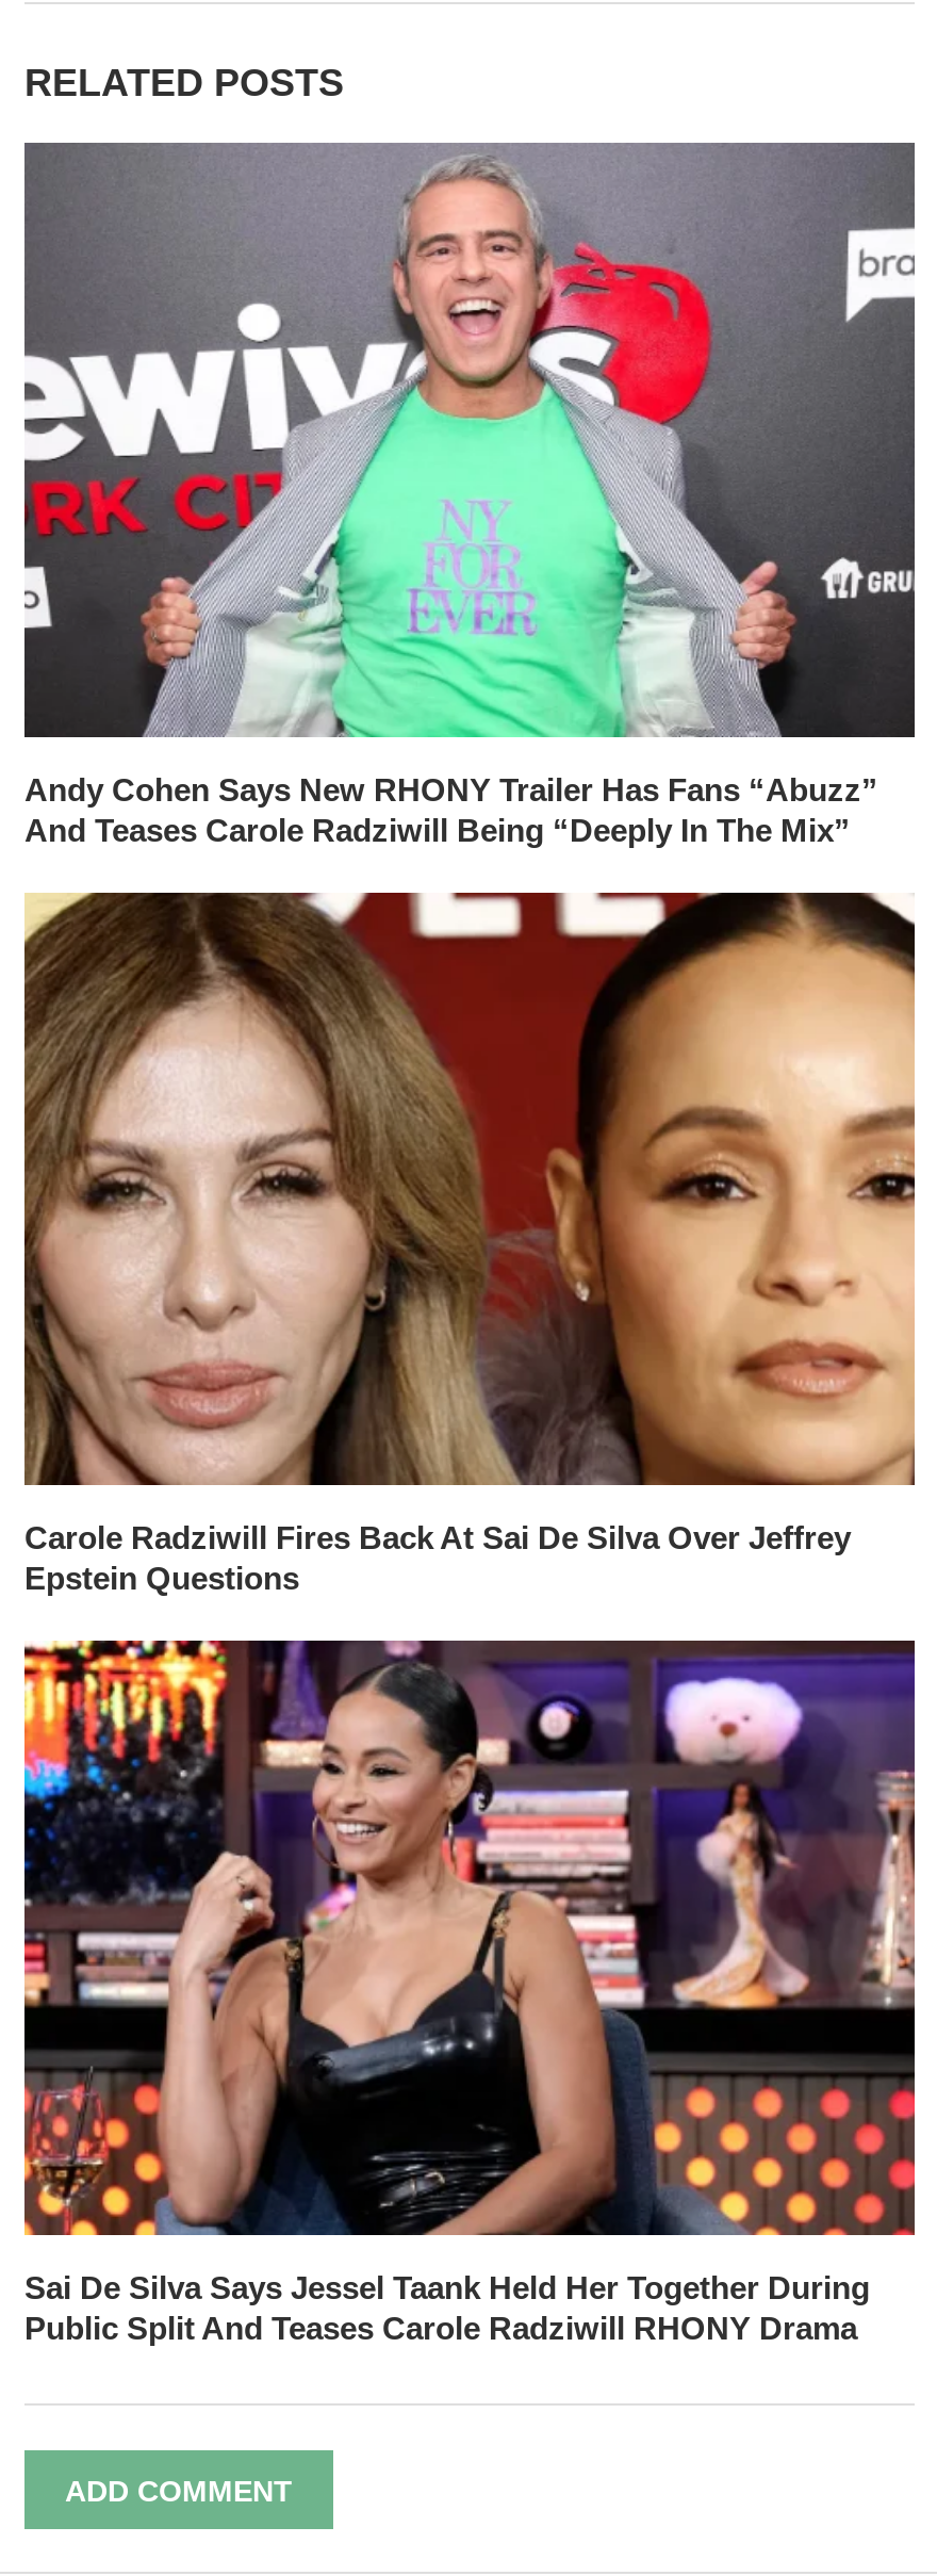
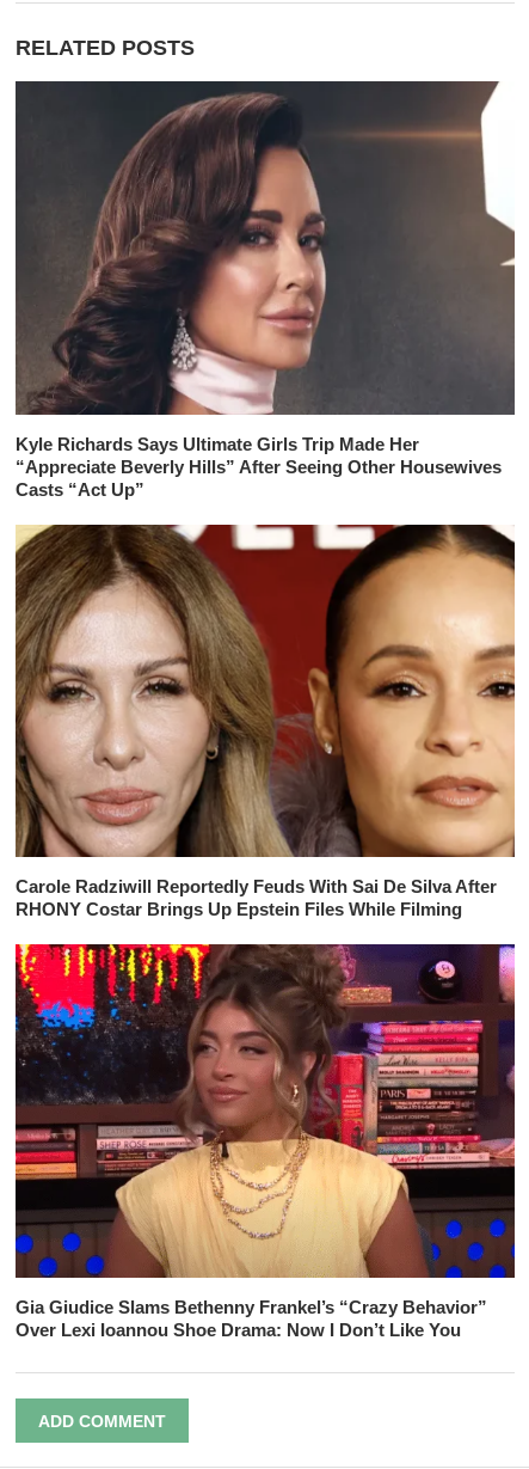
- [image]
- Andy Cohen Says New RHONY Trailer Has Fans “Abuzz”
- And Teases Carole Radziwill Being “Deeply In The Mix”
+ [image]
+ Kyle Richards Says Ultimate Girls Trip Made Her
+ “Appreciate Beverly Hills” After Seeing Other Housewives
+ Casts “Act Up”

- Carole Radziwill Fires Back At Sai De Silva Over Jeffrey
- Epstein Questions
+ Carole Radziwill Reportedly Feuds With Sai De Silva After
+ RHONY Costar Brings Up Epstein Files While Filming

- [image]
- Sai De Silva Says Jessel Taank Held Her Together During
- Public Split And Teases Carole Radziwill RHONY Drama
+ [image]
+ Gia Giudice Slams Bethenny Frankel’s “Crazy Behavior”
+ Over Lexi Ioannou Shoe Drama: Now I Don’t Like You
